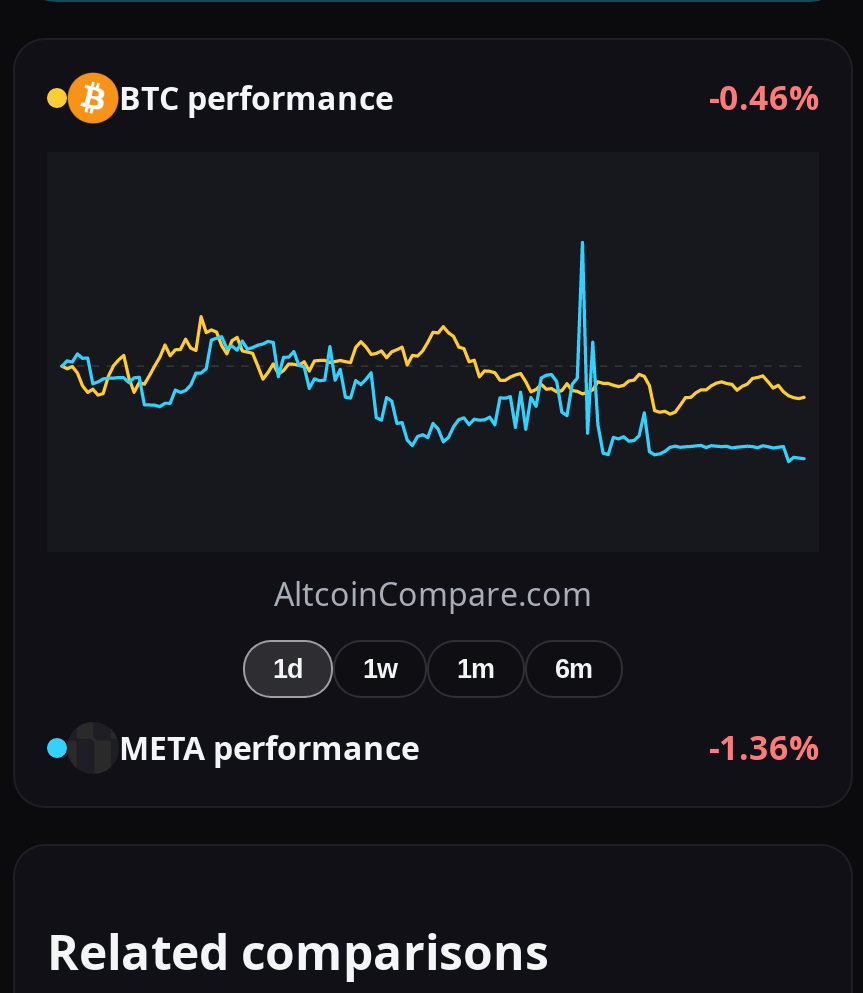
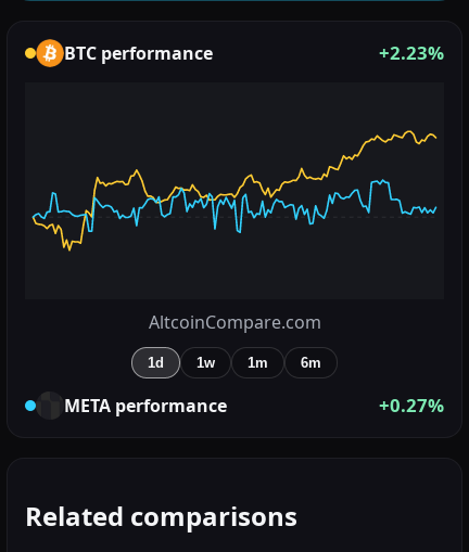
- -0.46%
+ +2.23%

- [image]
+ [image]

- -1.36%
+ +0.27%
